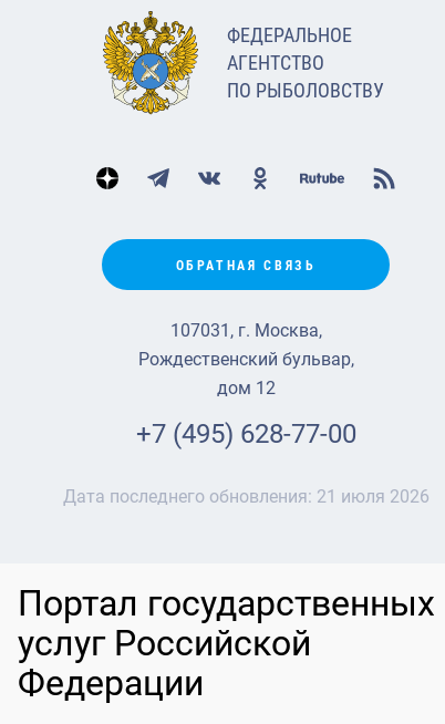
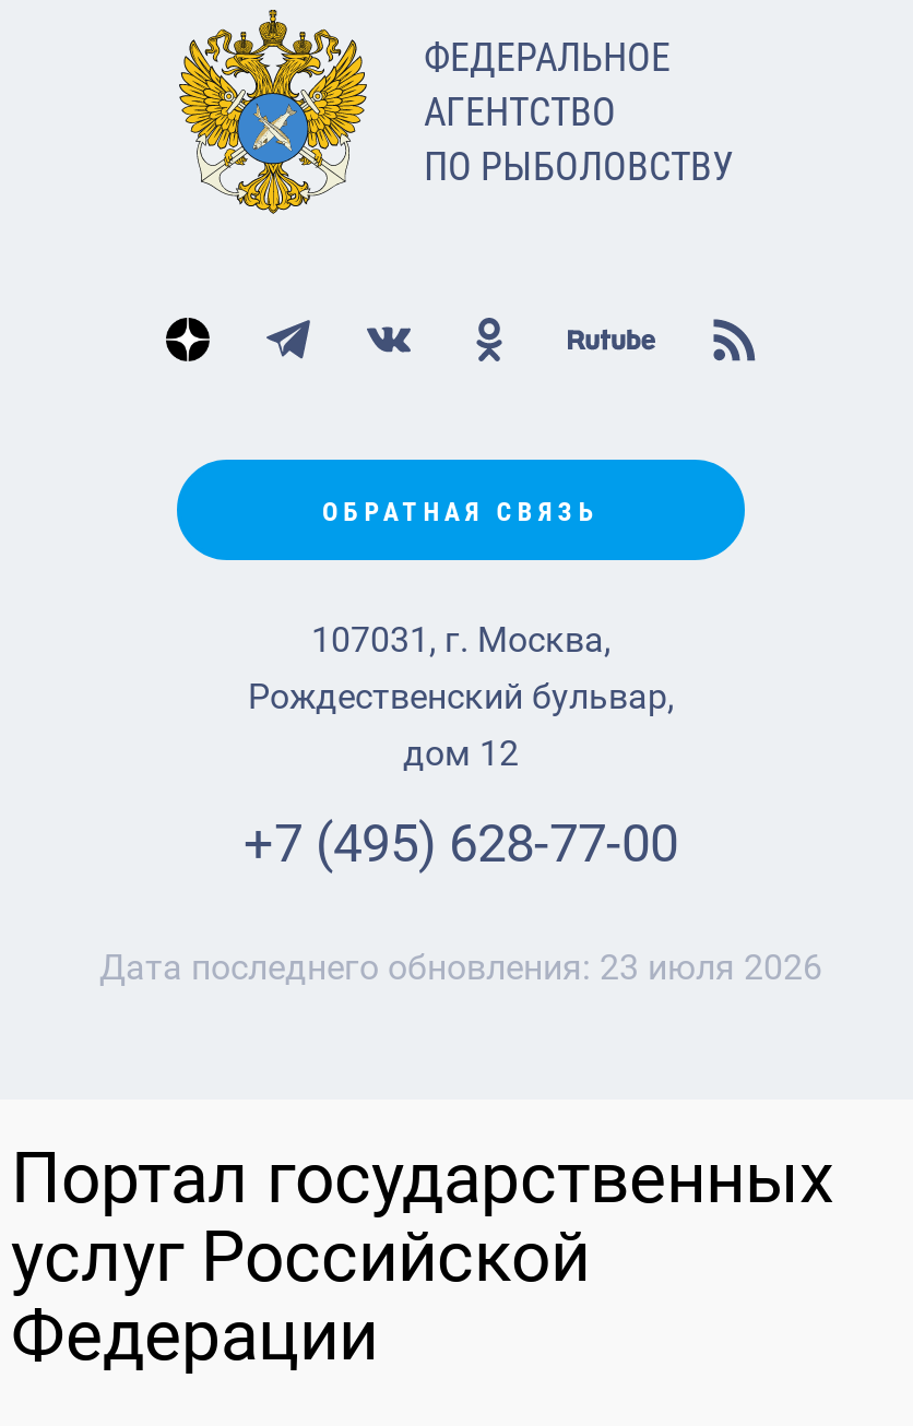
- Дата последнего обновления: 21 июля 2026
+ Дата последнего обновления: 23 июля 2026
